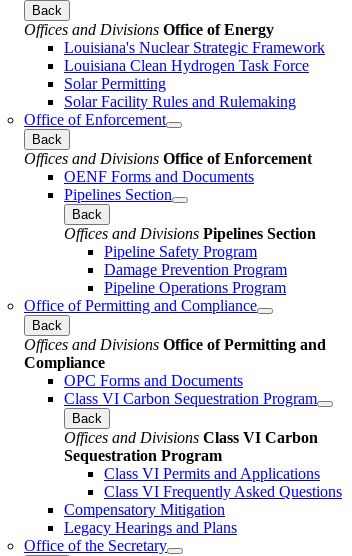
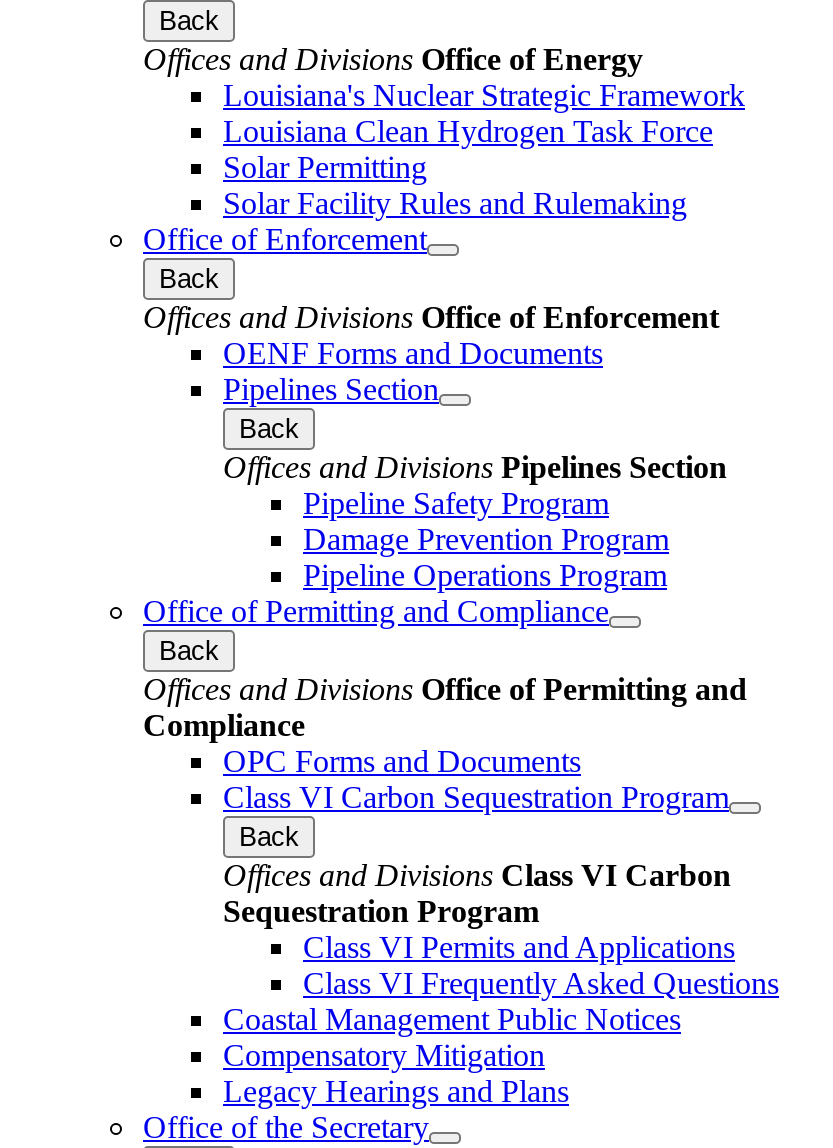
+ Coastal Management Public Notices
